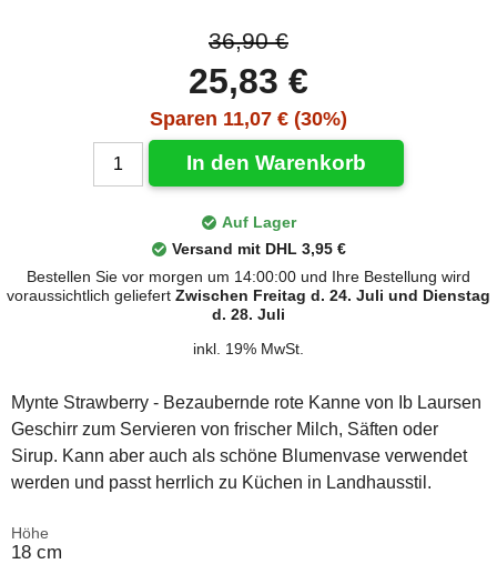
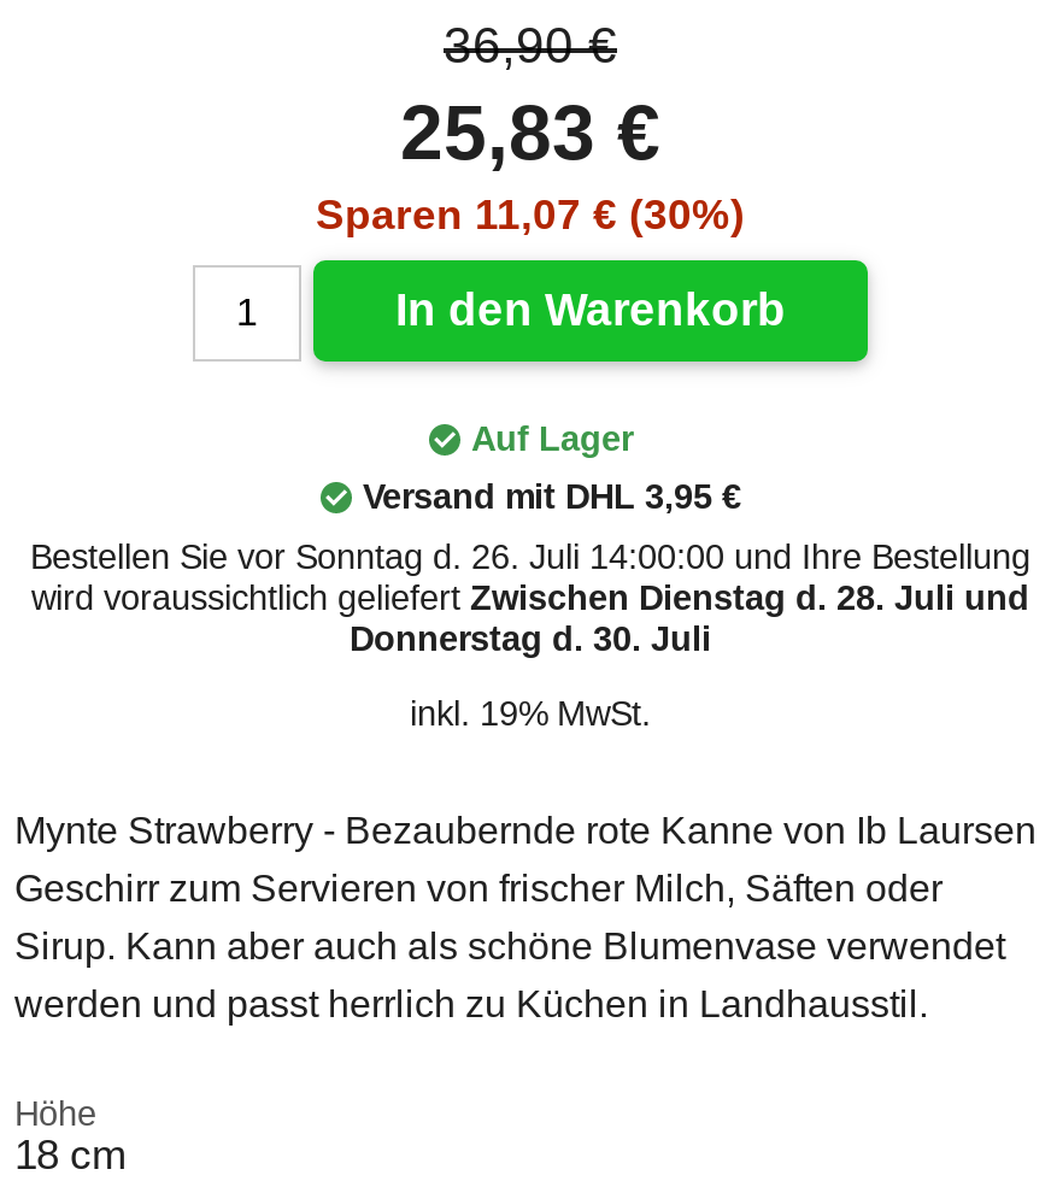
- Bestellen Sie vor morgen um 14:00:00 und Ihre Bestellung wird
- voraussichtlich geliefert Zwischen Freitag d. 24. Juli und Dienstag
- d. 28. Juli
+ Bestellen Sie vor Sonntag d. 26. Juli 14:00:00 und Ihre Bestellung
+ wird voraussichtlich geliefert Zwischen Dienstag d. 28. Juli und
+ Donnerstag d. 30. Juli
